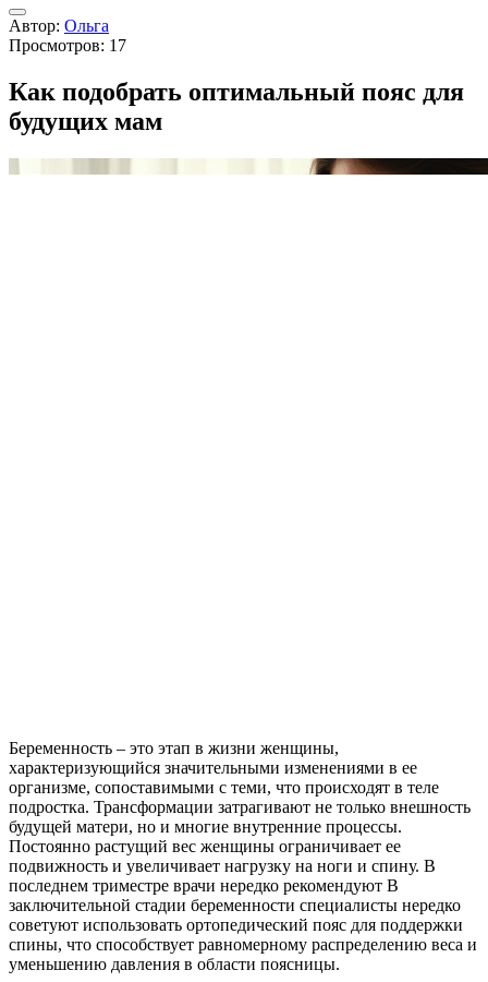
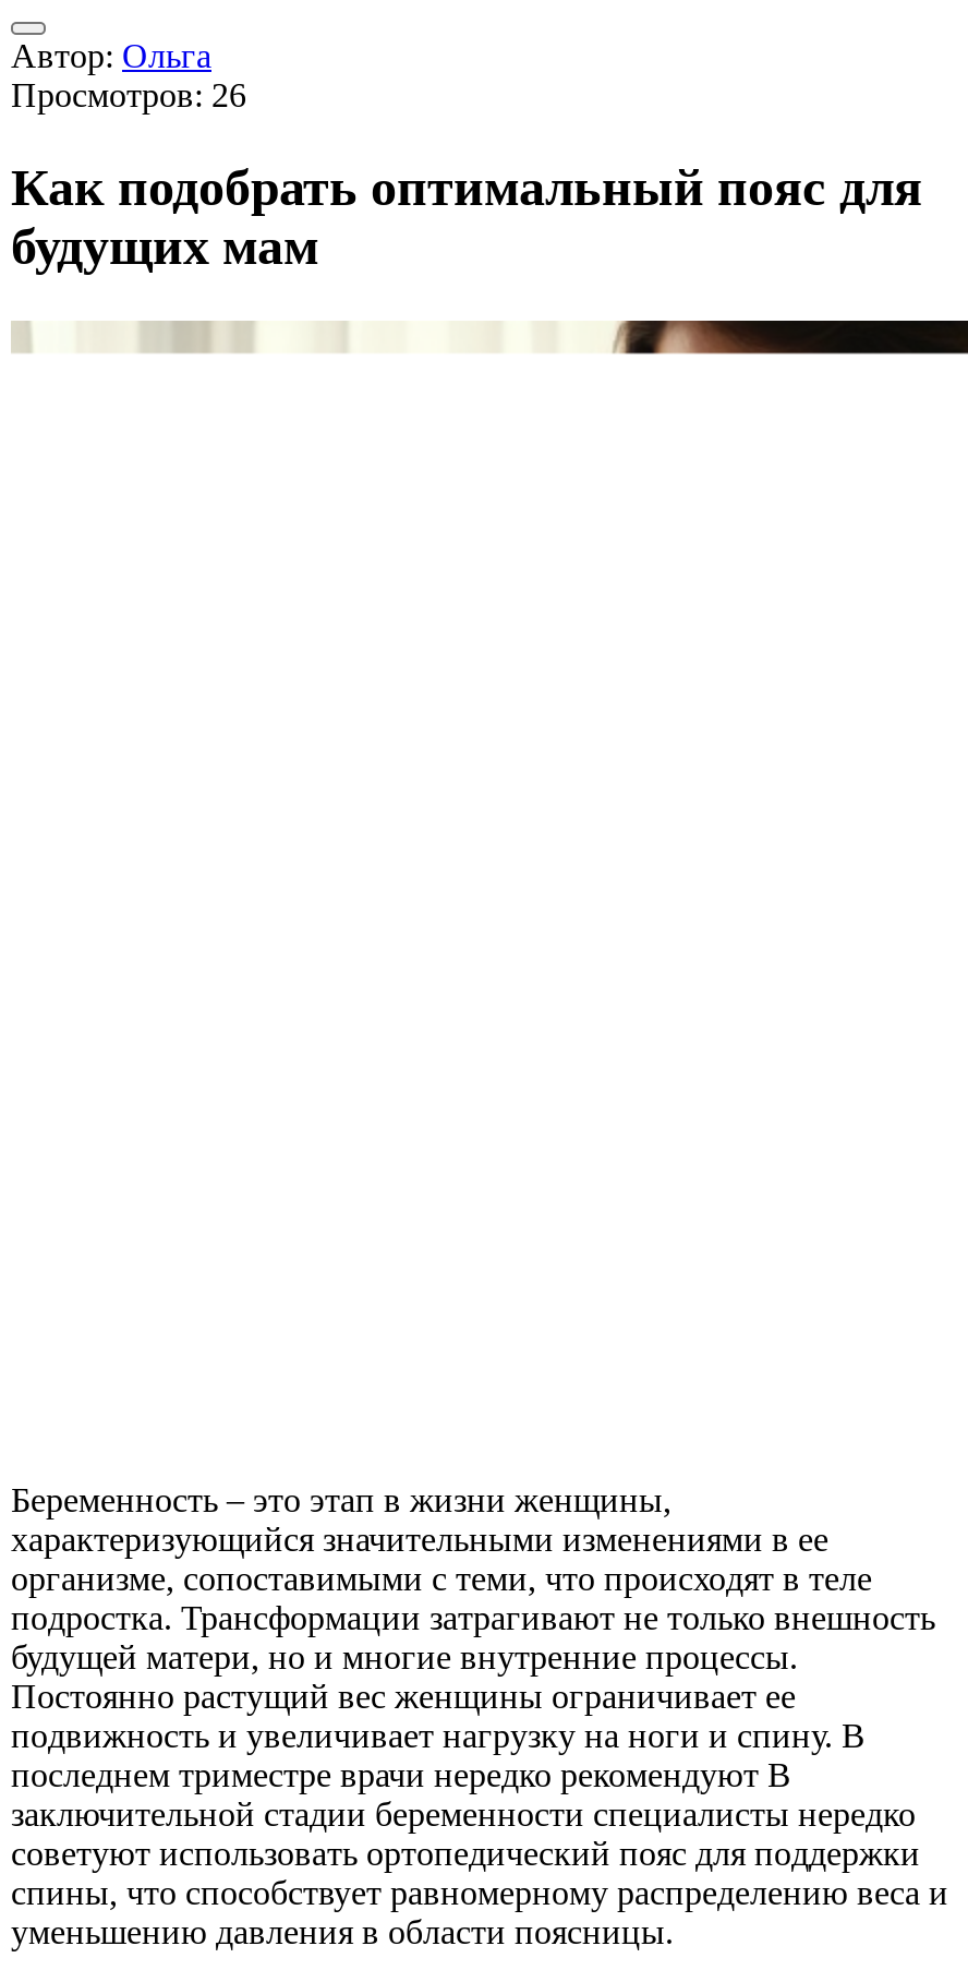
- Просмотров: 17
+ Просмотров: 26
